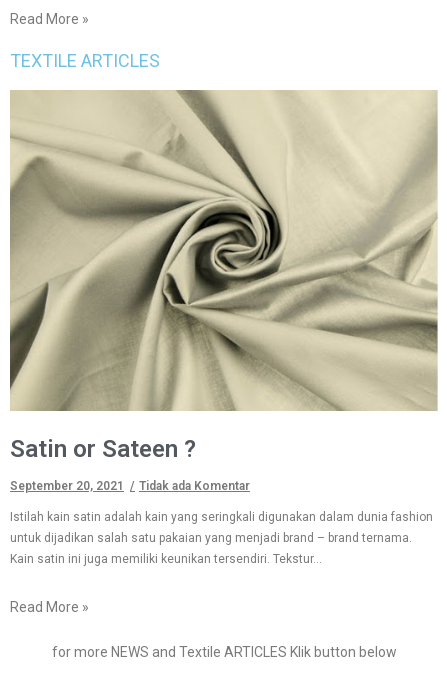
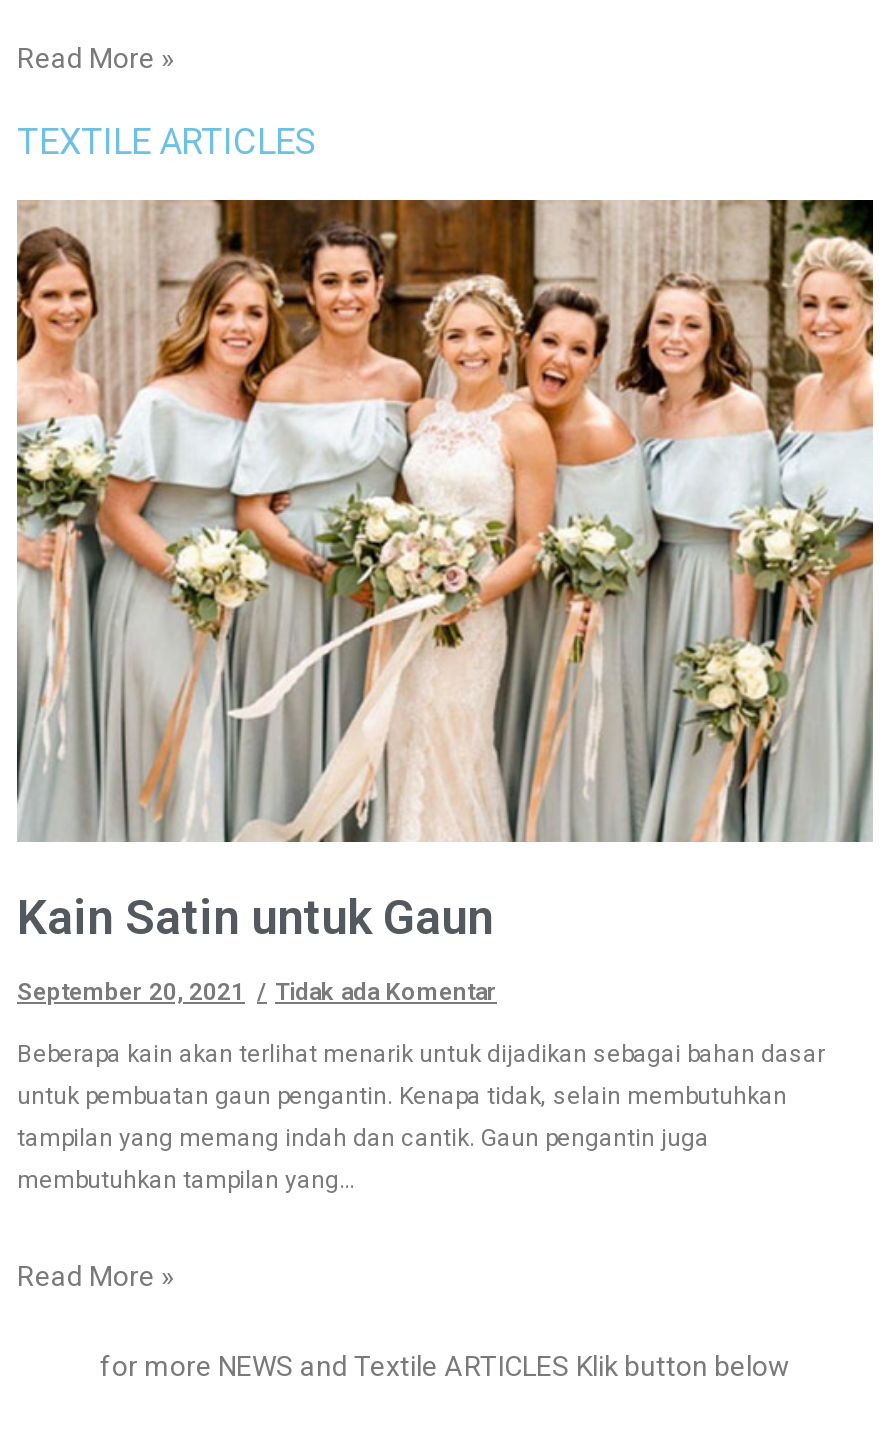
- [image]
- Satin or Sateen ?
+ [image]
+ Kain Satin untuk Gaun

- Istilah kain satin adalah kain yang seringkali digunakan dalam dunia fashion
- untuk dijadikan salah satu pakaian yang menjadi brand – brand ternama.
- Kain satin ini juga memiliki keunikan tersendiri. Tekstur…
+ Beberapa kain akan terlihat menarik untuk dijadikan sebagai bahan dasar
+ untuk pembuatan gaun pengantin. Kenapa tidak, selain membutuhkan
+ tampilan yang memang indah dan cantik. Gaun pengantin juga
+ membutuhkan tampilan yang…
